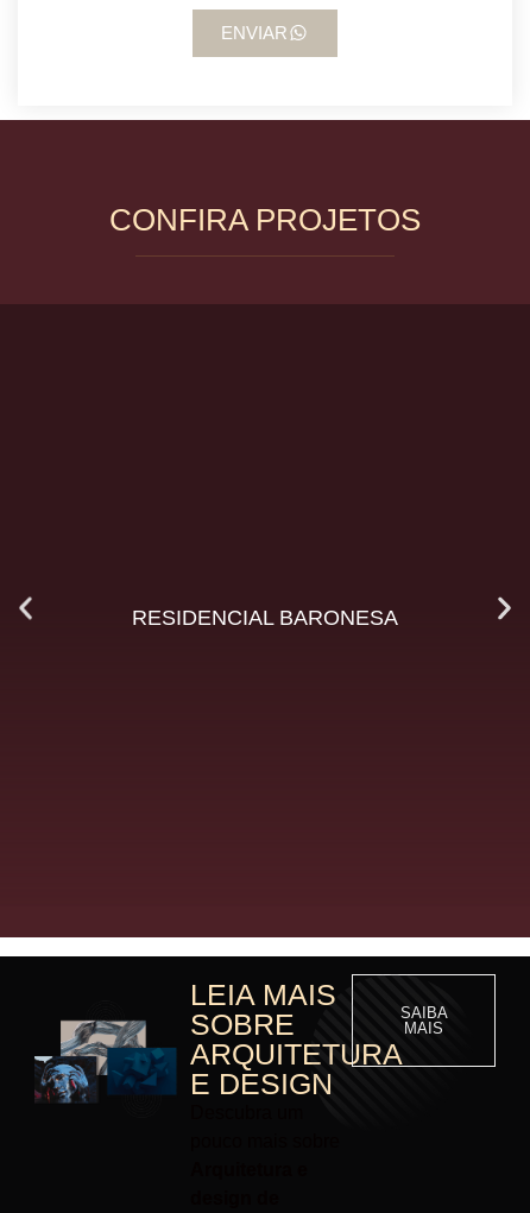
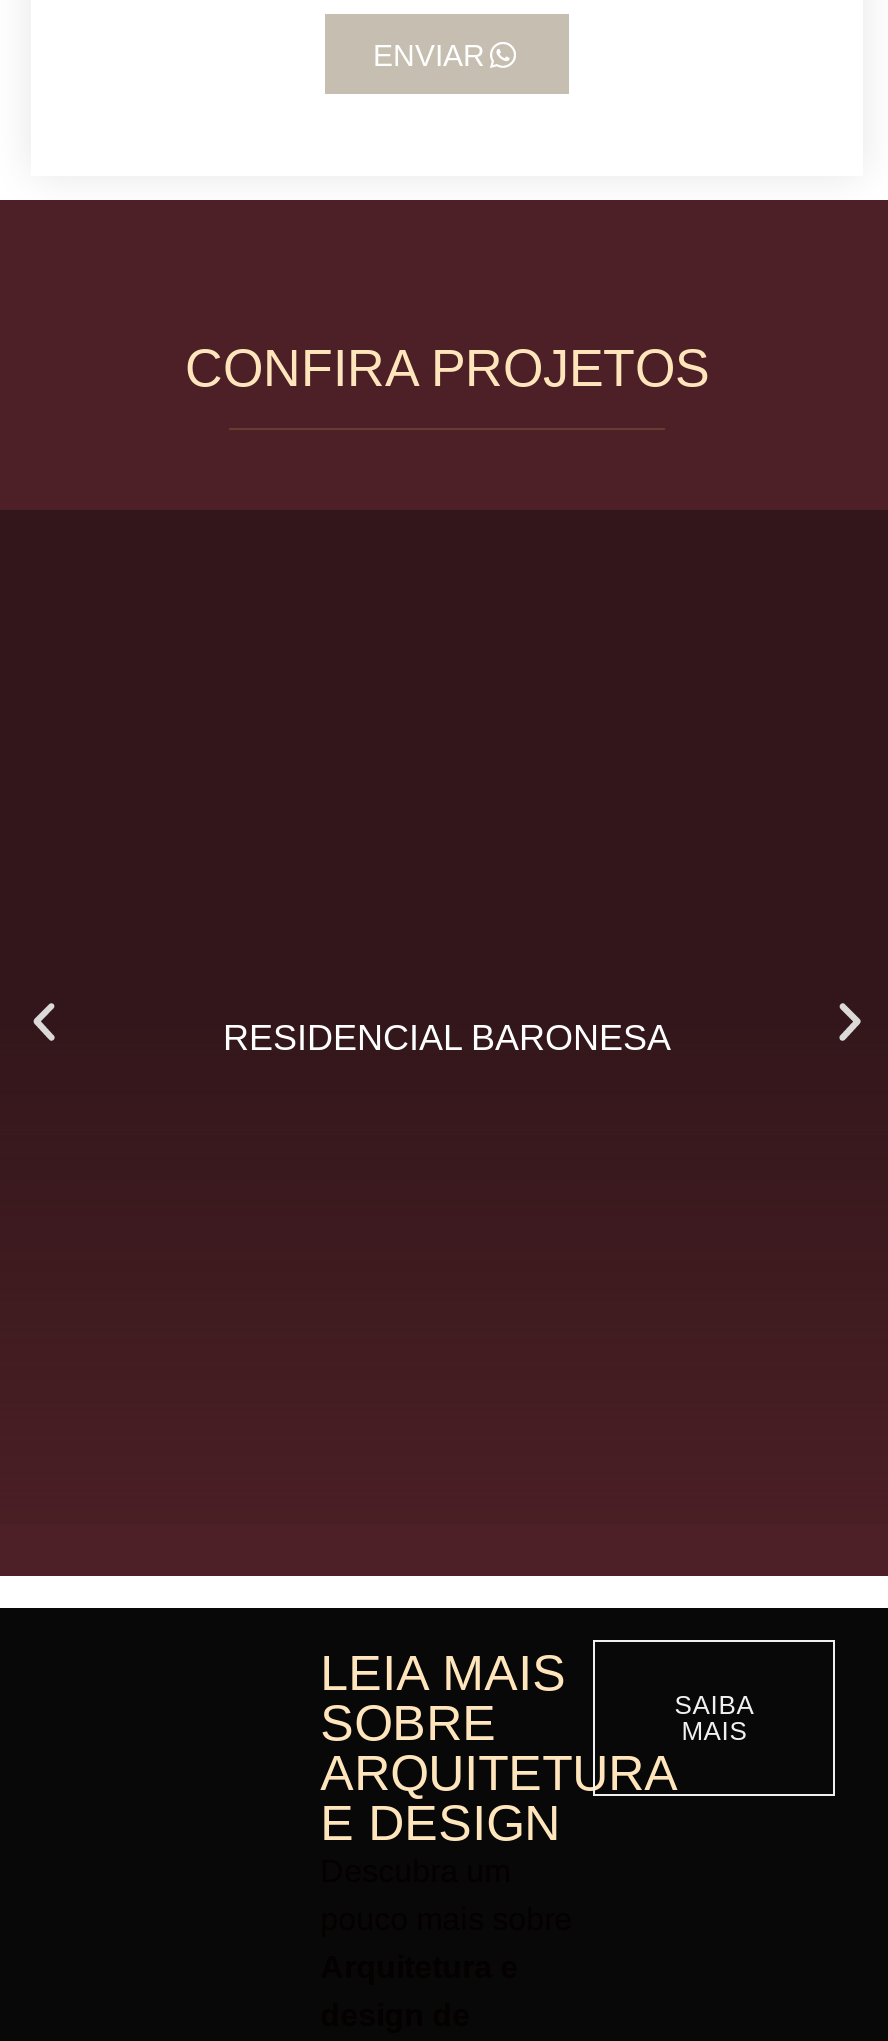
- [image]
